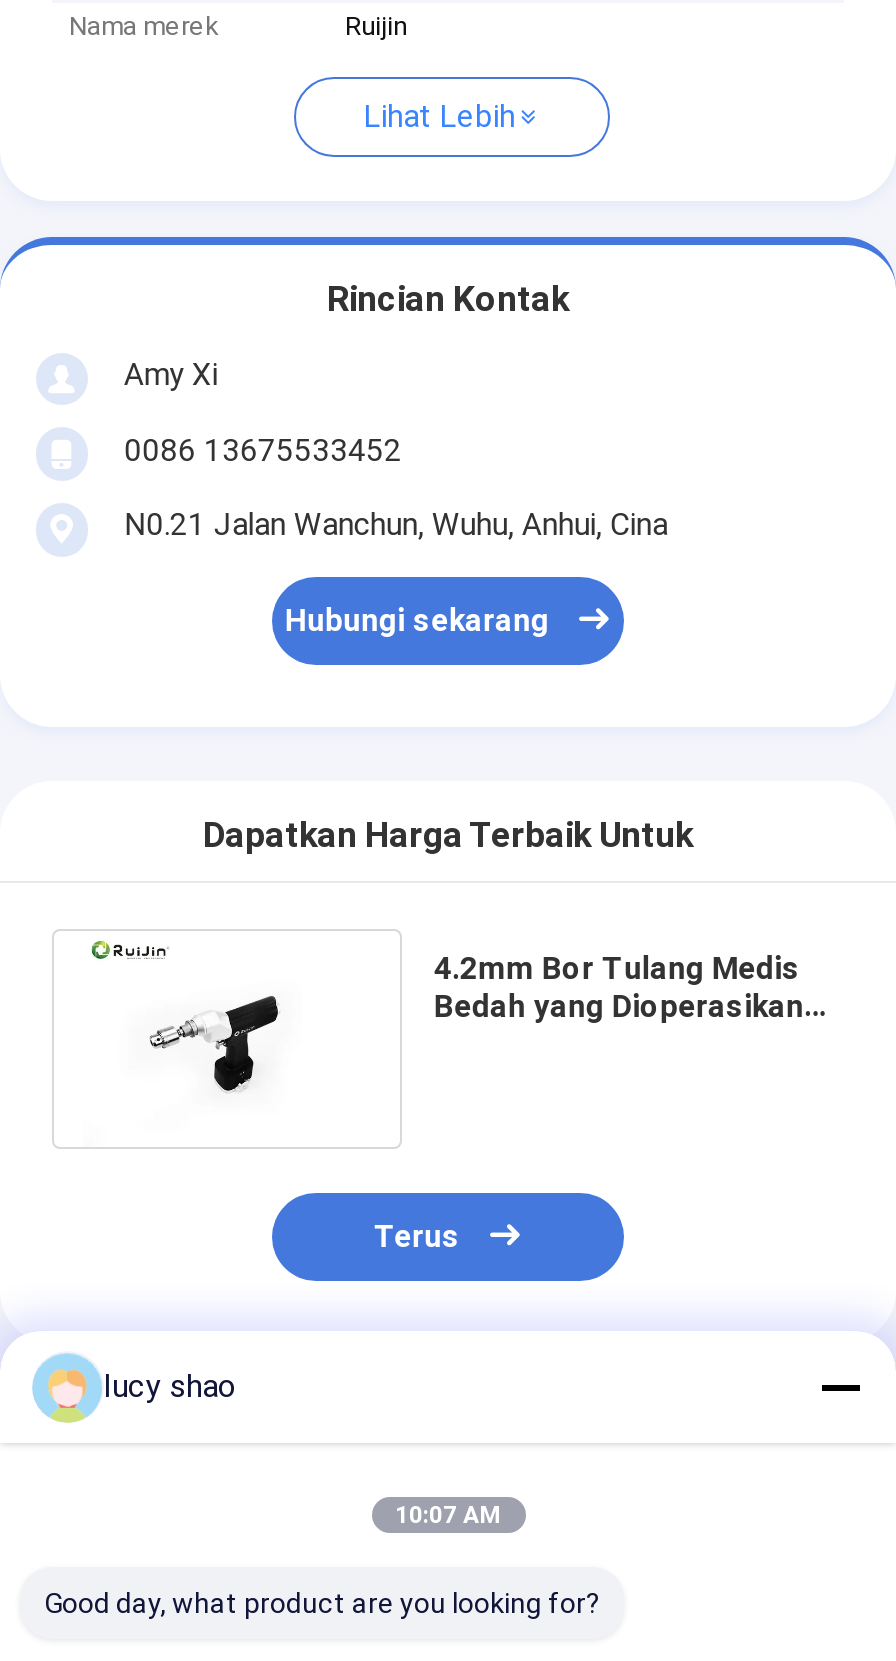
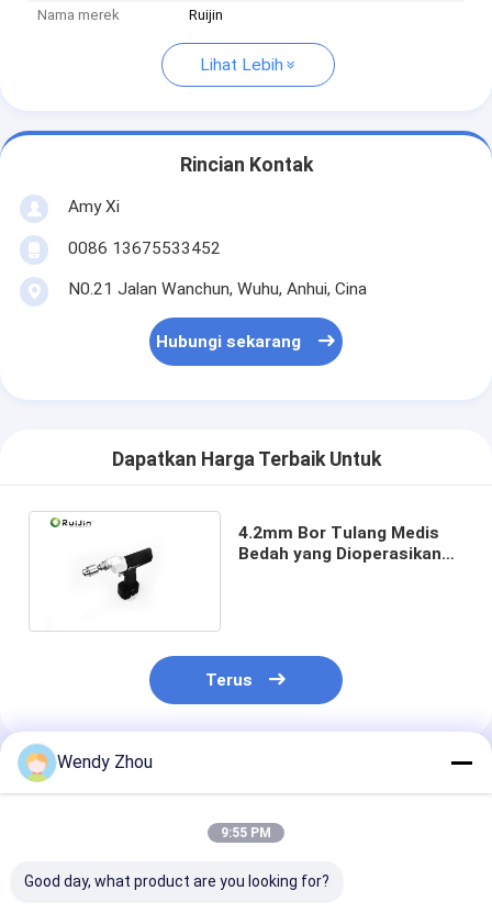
- lucy shao
+ Wendy Zhou

- 10:07 AM
+ 9:55 PM
